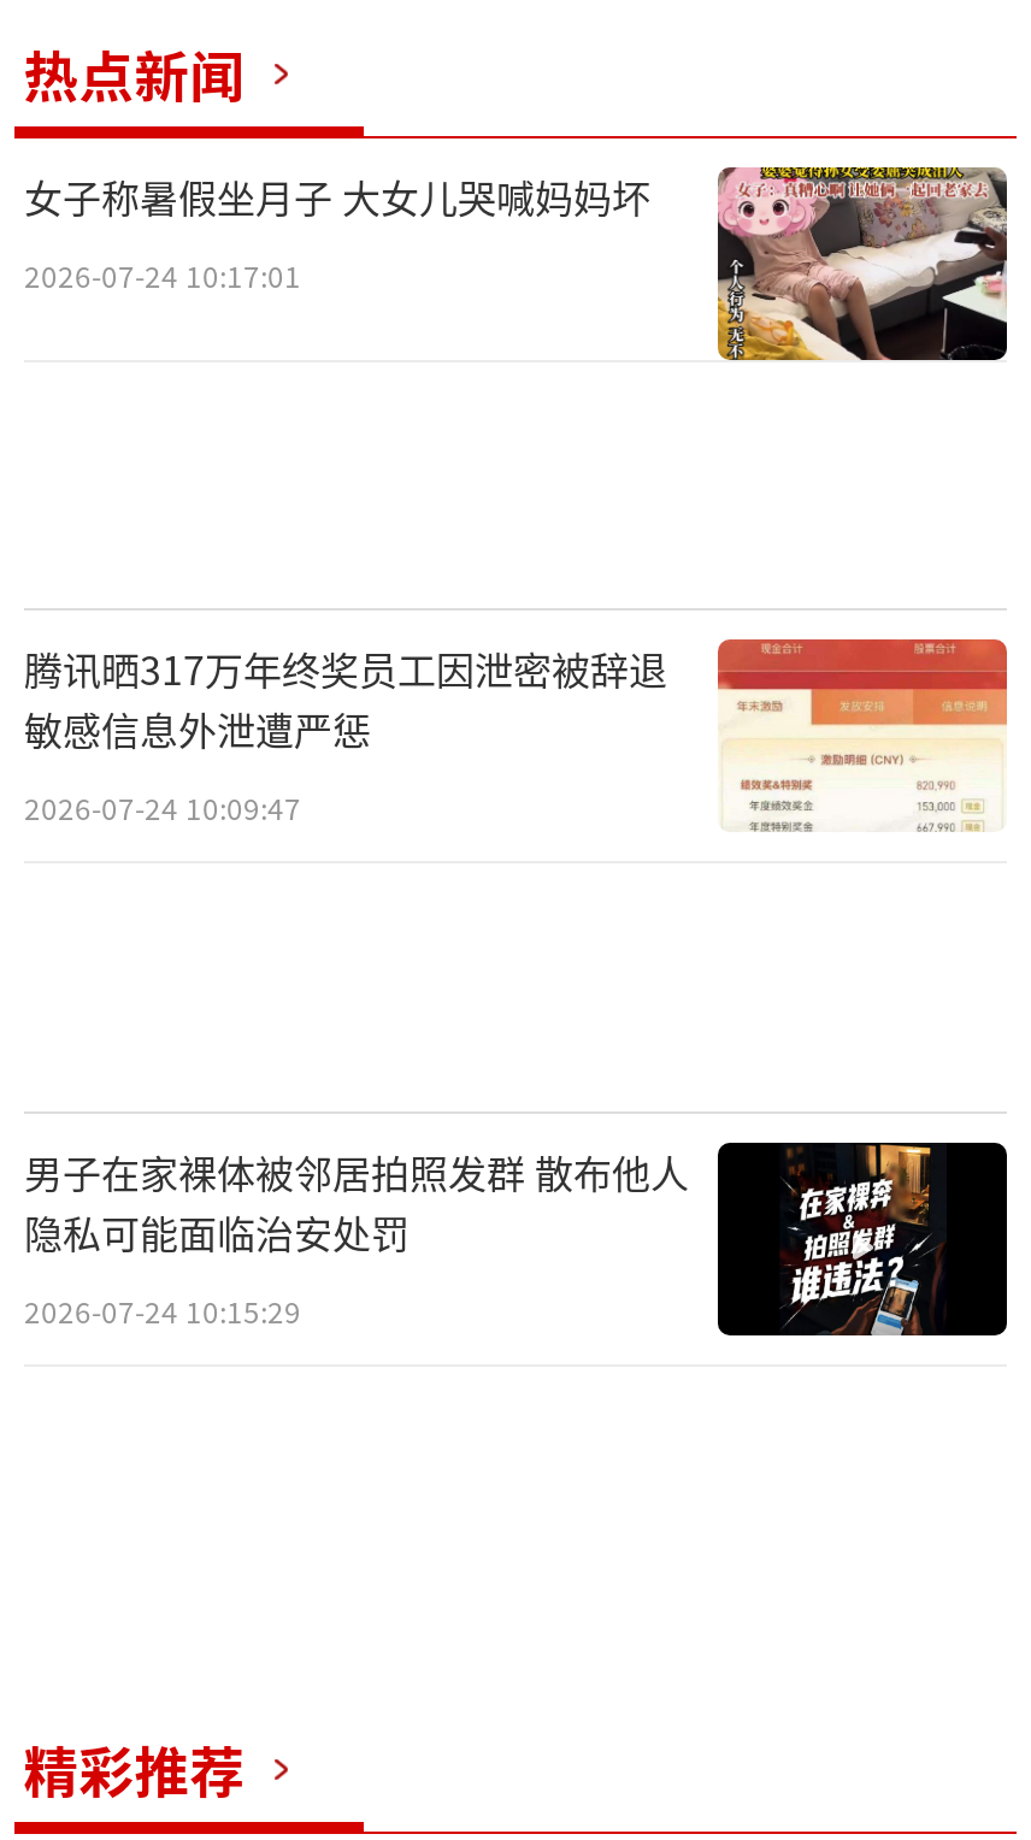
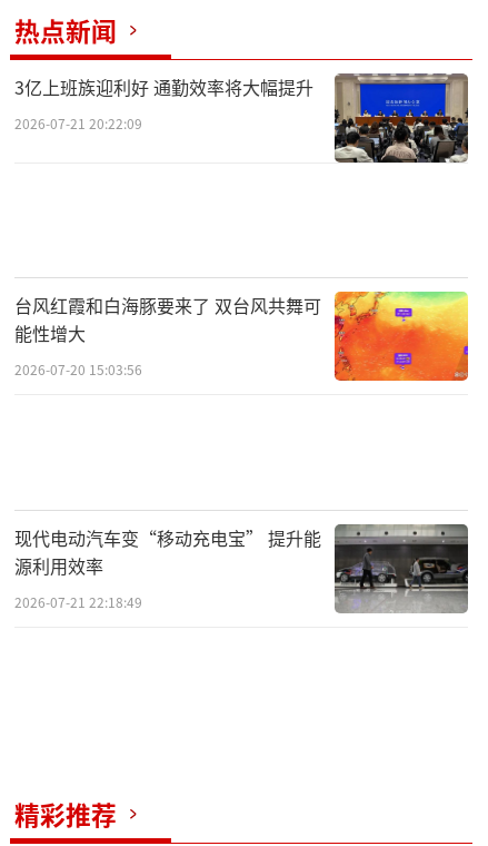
- [image]
- 女子称暑假坐月子 大女儿哭喊妈妈坏
+ [image]
+ 3亿上班族迎利好 通勤效率将大幅提升

- 2026-07-24 10:17:01
+ 2026-07-21 20:22:09

- [image]
- 腾讯晒317万年终奖员工因泄密被辞退
- 敏感信息外泄遭严惩
+ [image]
+ 台风红霞和白海豚要来了 双台风共舞可
+ 能性增大

- 2026-07-24 10:09:47
+ 2026-07-20 15:03:56

- [image]
- 男子在家裸体被邻居拍照发群 散布他人
- 隐私可能面临治安处罚
+ [image]
+ 现代电动汽车变“移动充电宝” 提升能
+ 源利用效率

- 2026-07-24 10:15:29
+ 2026-07-21 22:18:49
